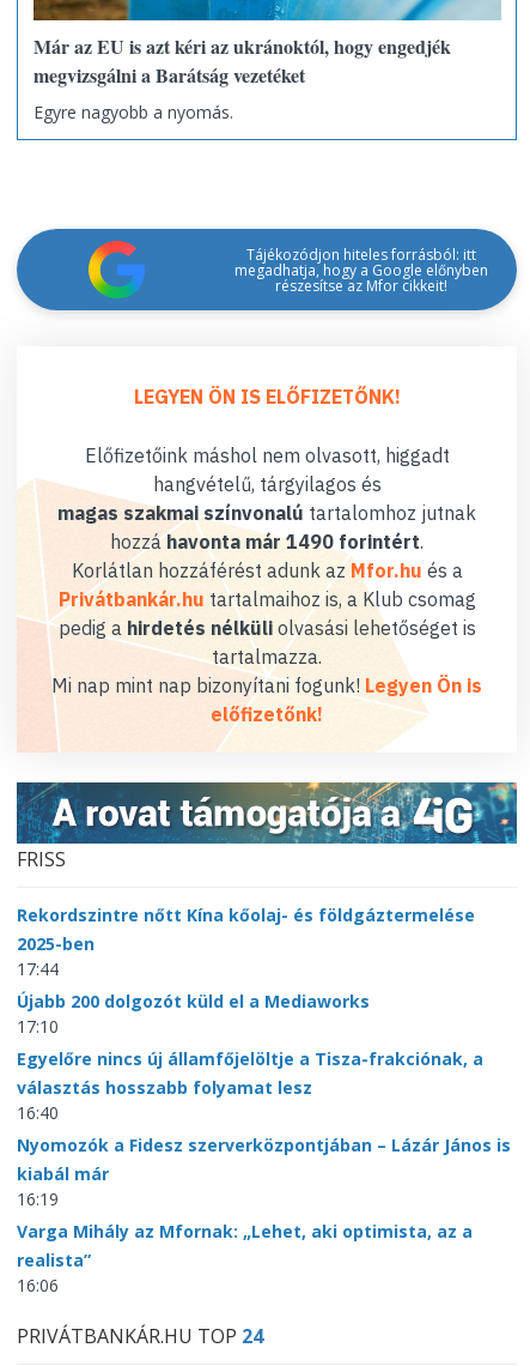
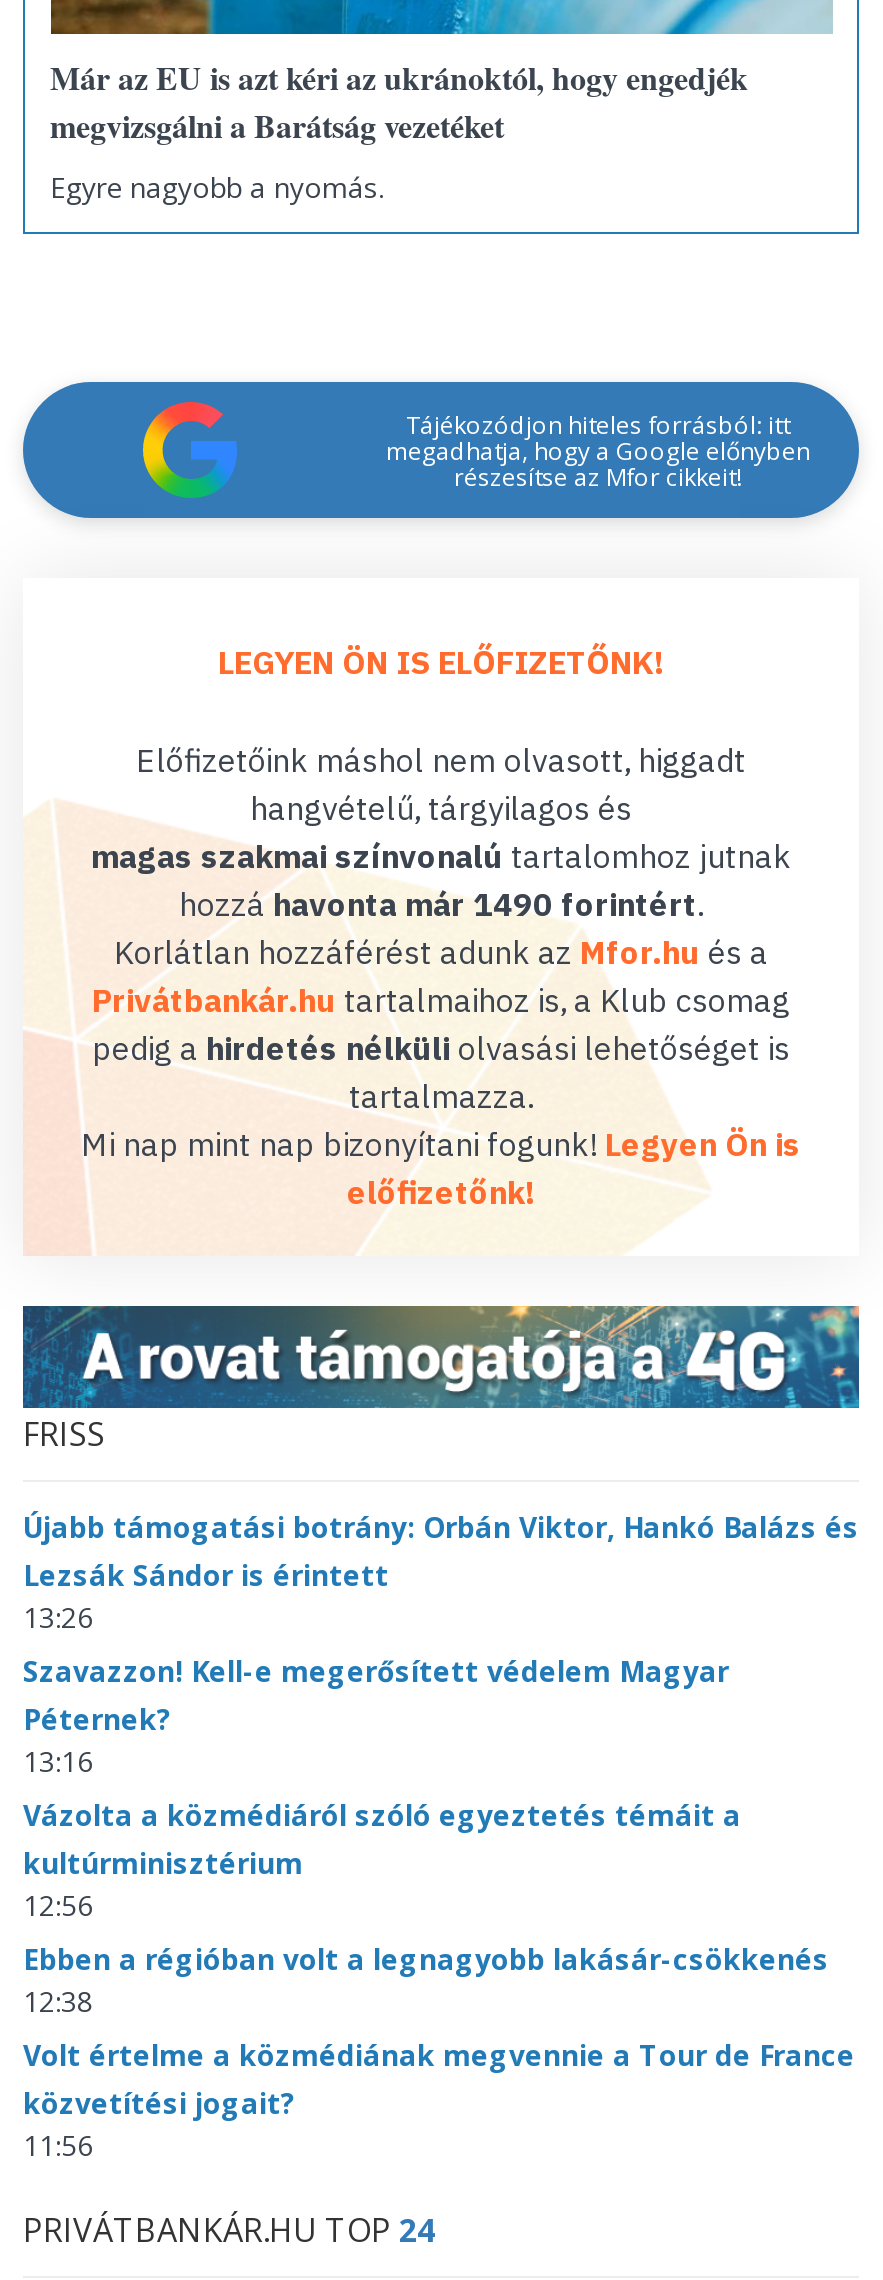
- Rekordszintre nőtt Kína kőolaj- és földgáztermelése
- 2025-ben
- 17:44
- Újabb 200 dolgozót küld el a Mediaworks
- 17:10
- Egyelőre nincs új államfőjelöltje a Tisza-frakciónak, a
- választás hosszabb folyamat lesz
- 16:40
- Nyomozók a Fidesz szerverközpontjában – Lázár János is
- kiabál már
- 16:19
- Varga Mihály az Mfornak: „Lehet, aki optimista, az a
- realista”
- 16:06
+ Újabb támogatási botrány: Orbán Viktor, Hankó Balázs és
+ Lezsák Sándor is érintett
+ 13:26
+ Szavazzon! Kell-e megerősített védelem Magyar
+ Péternek?
+ 13:16
+ Vázolta a közmédiáról szóló egyeztetés témáit a
+ kultúrminisztérium
+ 12:56
+ Ebben a régióban volt a legnagyobb lakásár-csökkenés
+ 12:38
+ Volt értelme a közmédiának megvennie a Tour de France
+ közvetítési jogait?
+ 11:56
